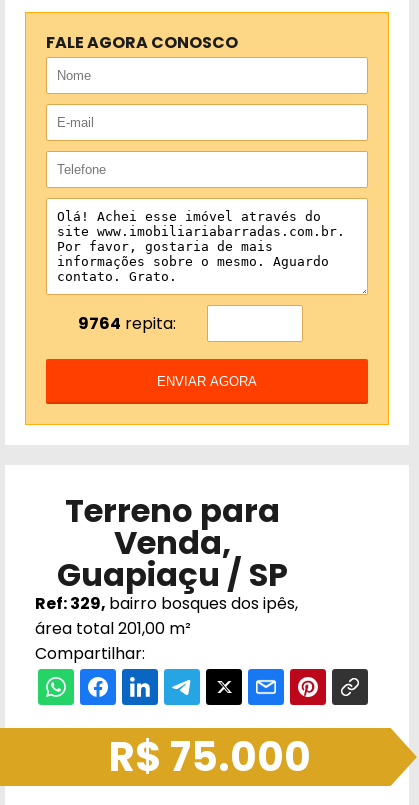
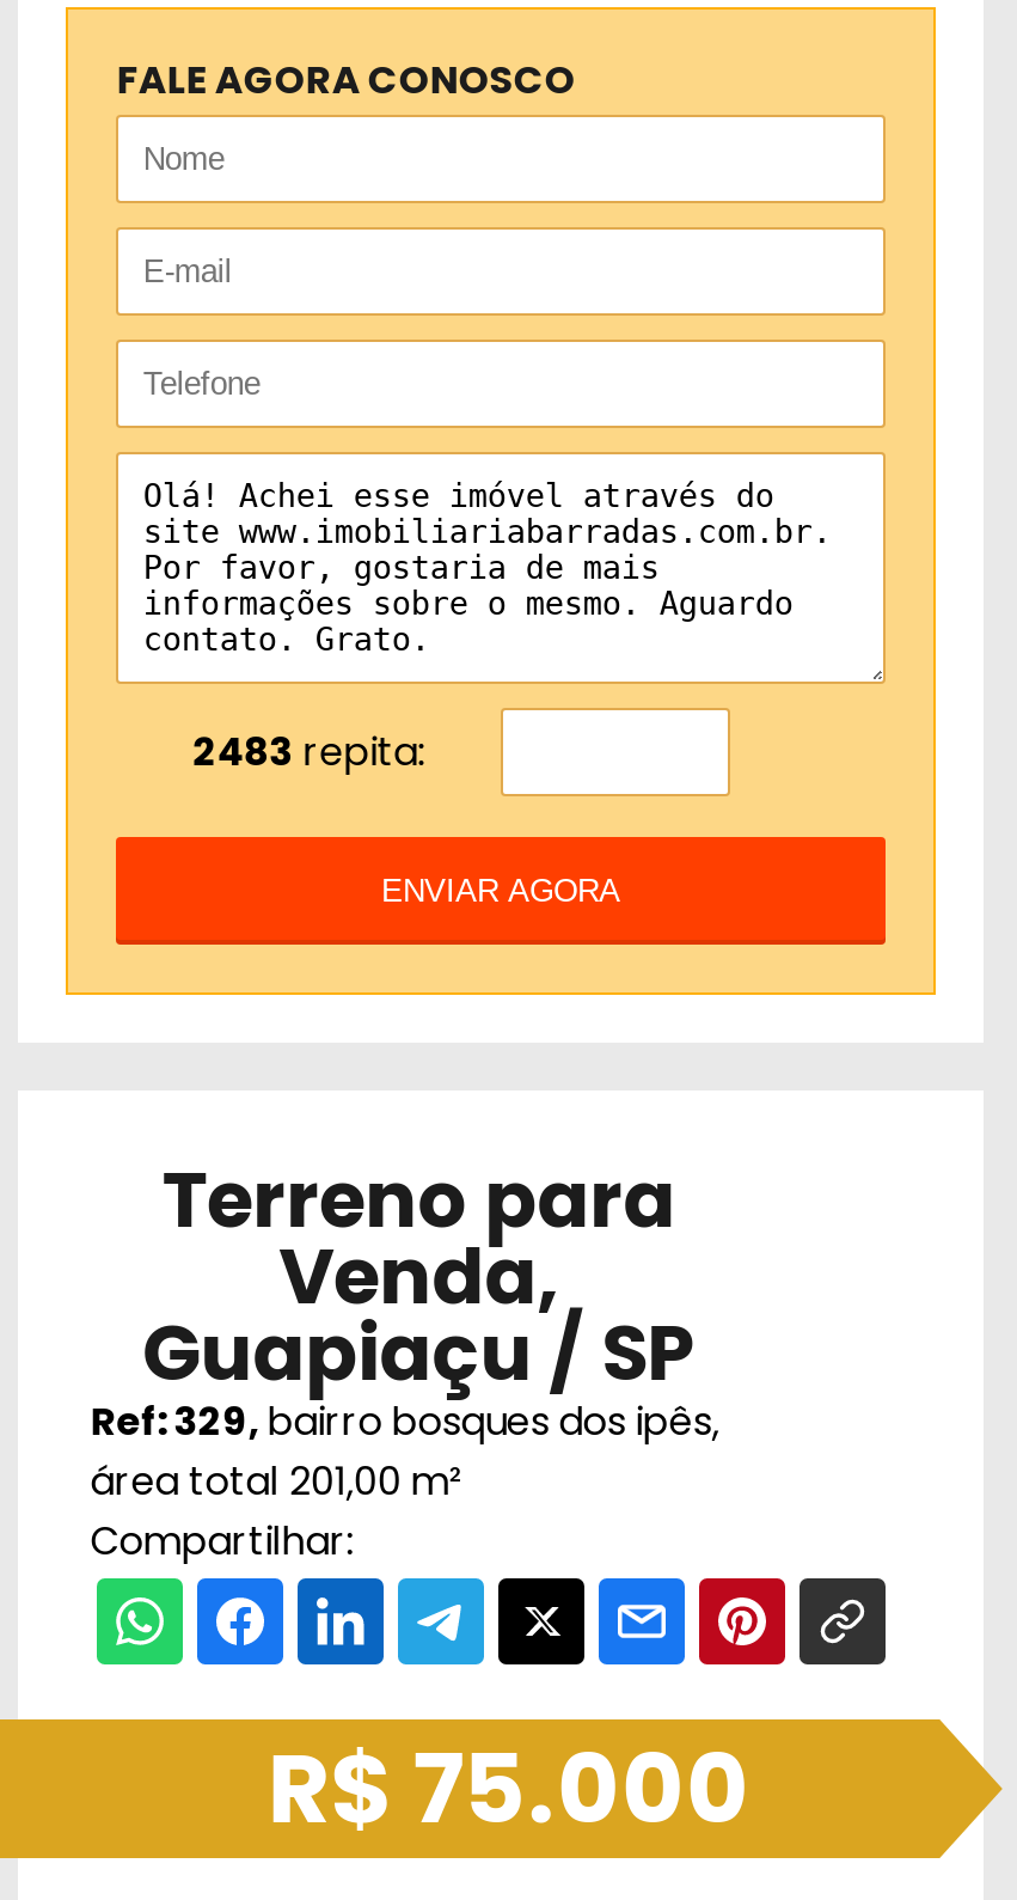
- 9764 repita:
+ 2483 repita:
